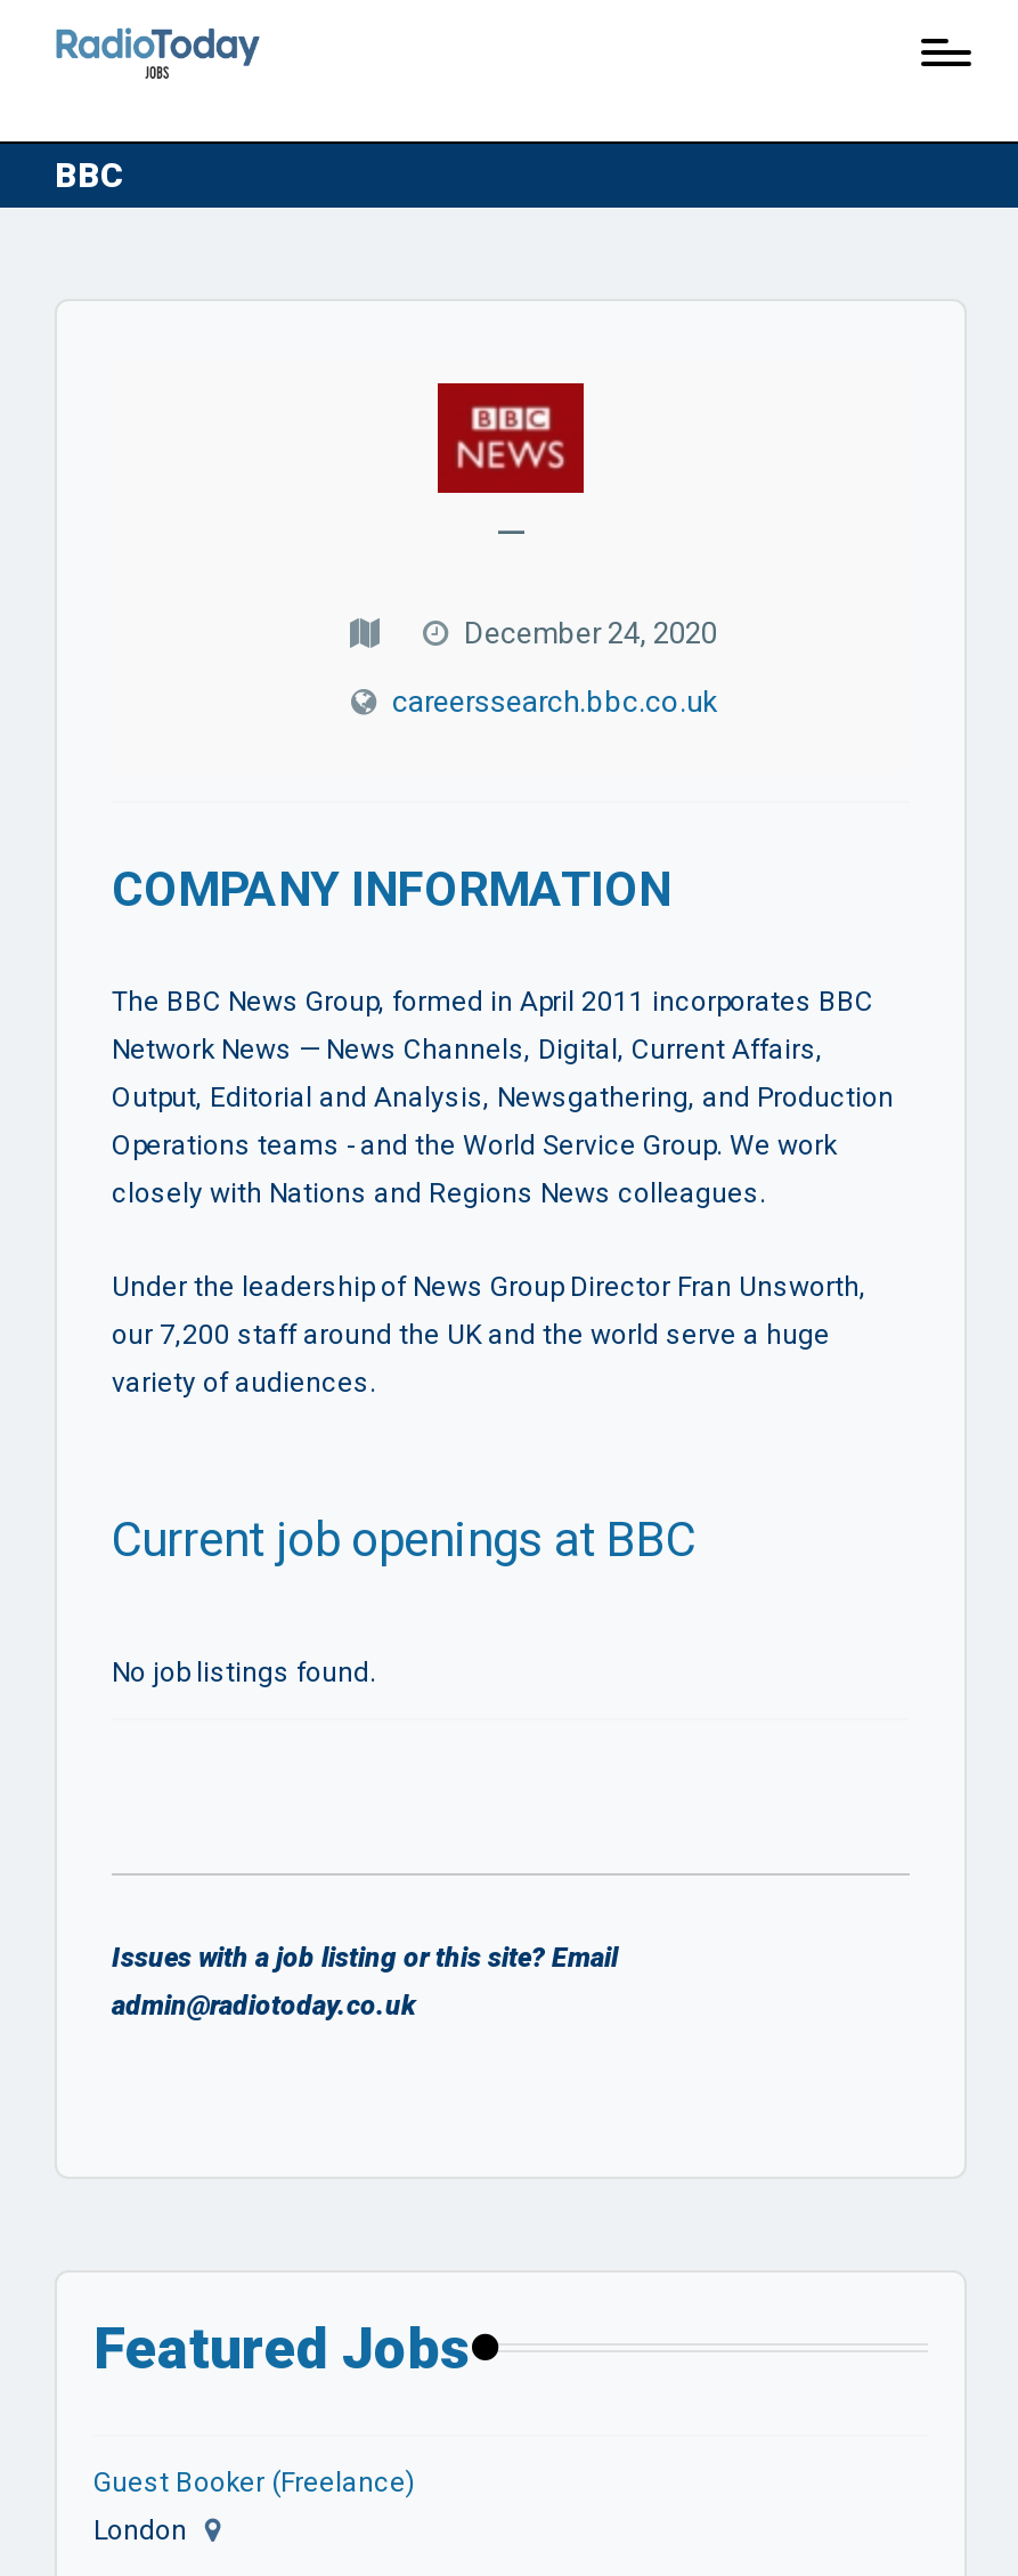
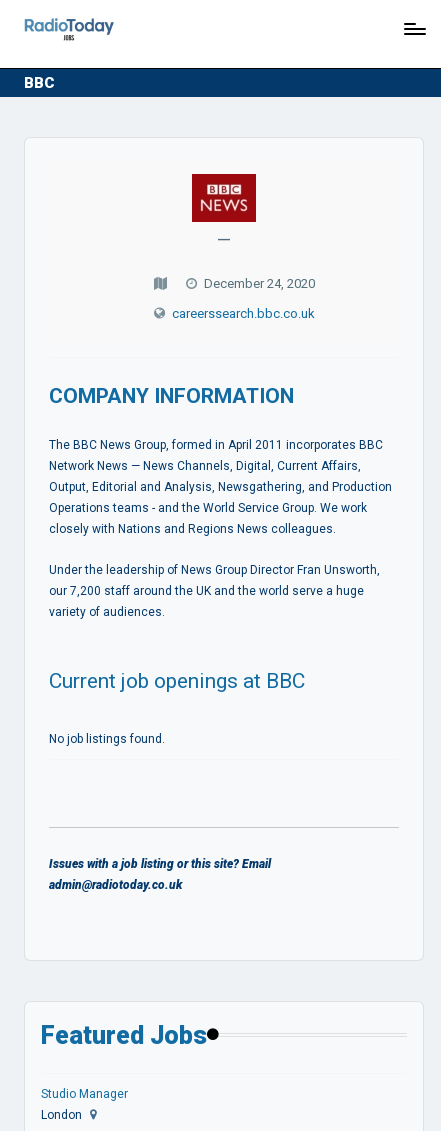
- Guest Booker (Freelance)
+ Studio Manager
